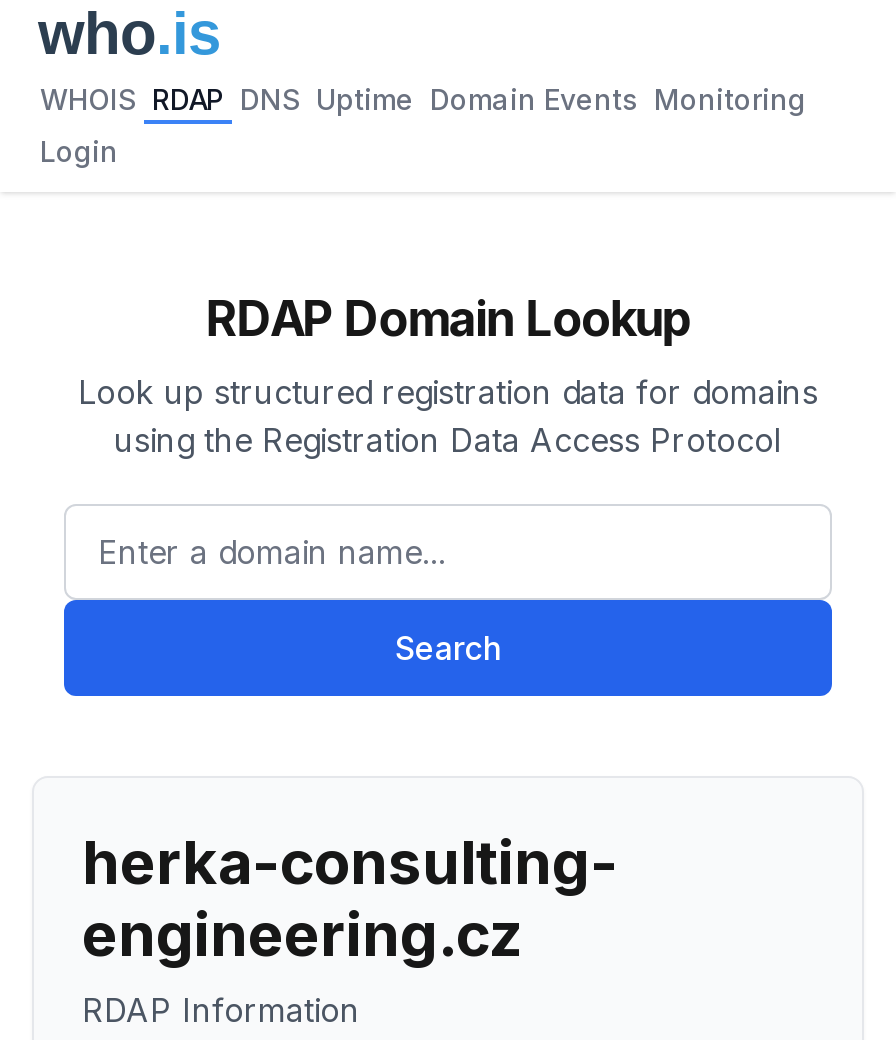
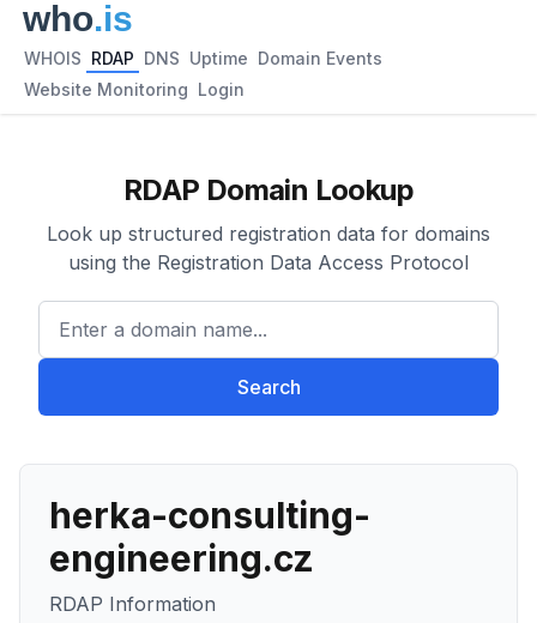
- WHOIS RDAP DNS Uptime Domain Events Monitoring
+ WHOIS RDAP DNS Uptime Domain Events

- Login
+ Website Monitoring Login
